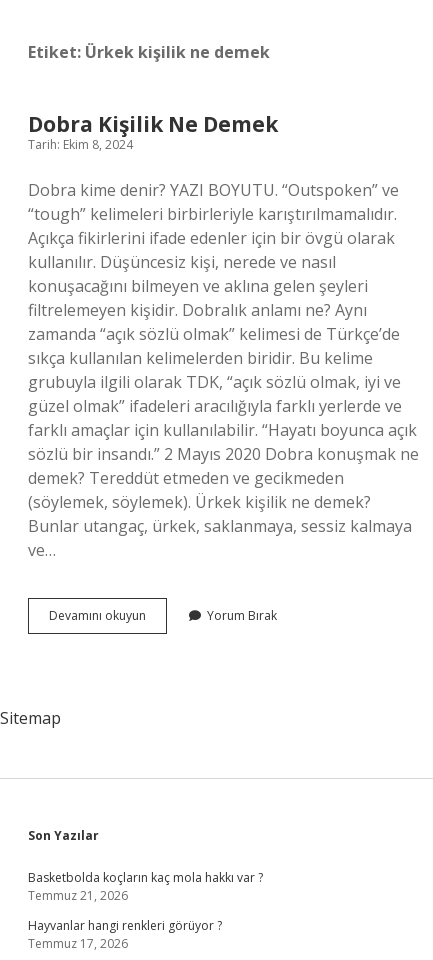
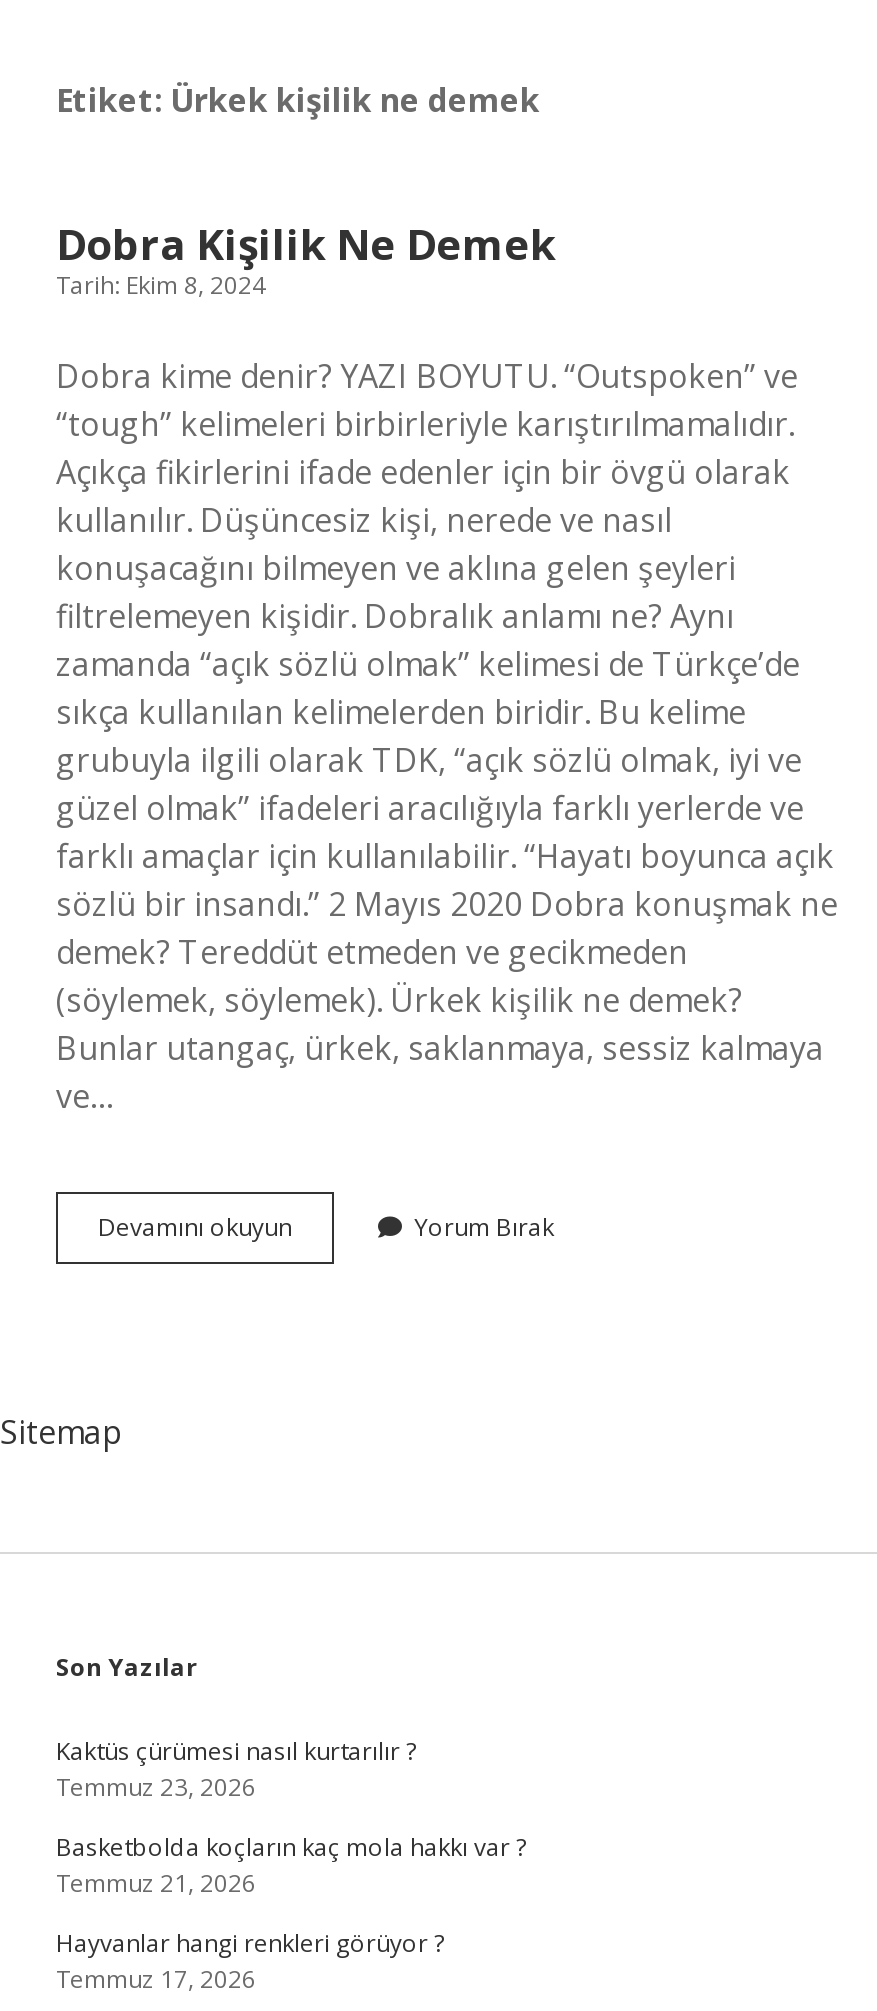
+ Kaktüs çürümesi nasıl kurtarılır ?
+ Temmuz 23, 2026
